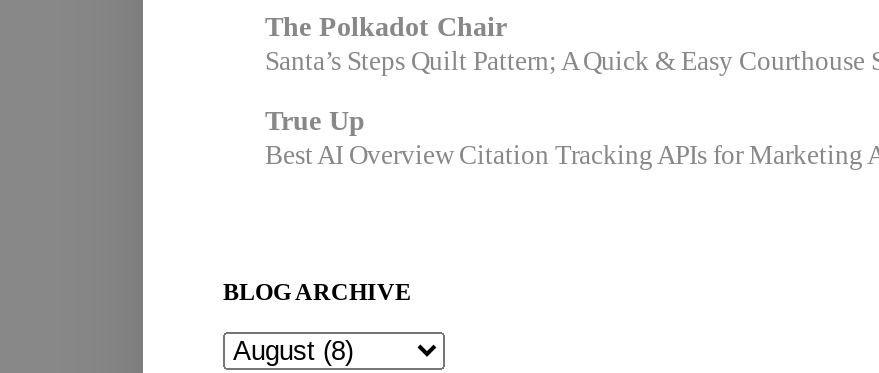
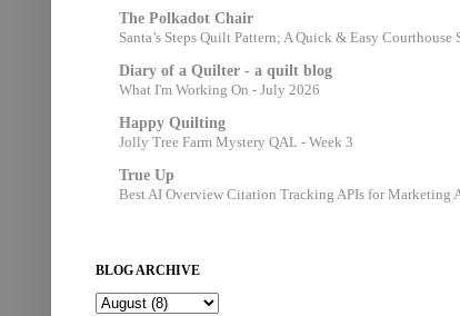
+ Diary of a Quilter - a quilt blog
+ What I'm Working On - July 2026
+ Happy Quilting
+ Jolly Tree Farm Mystery QAL - Week 3
